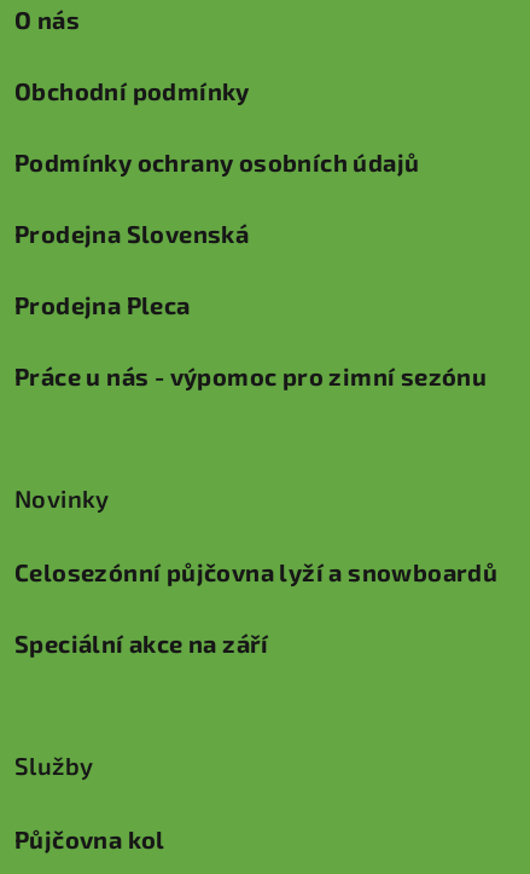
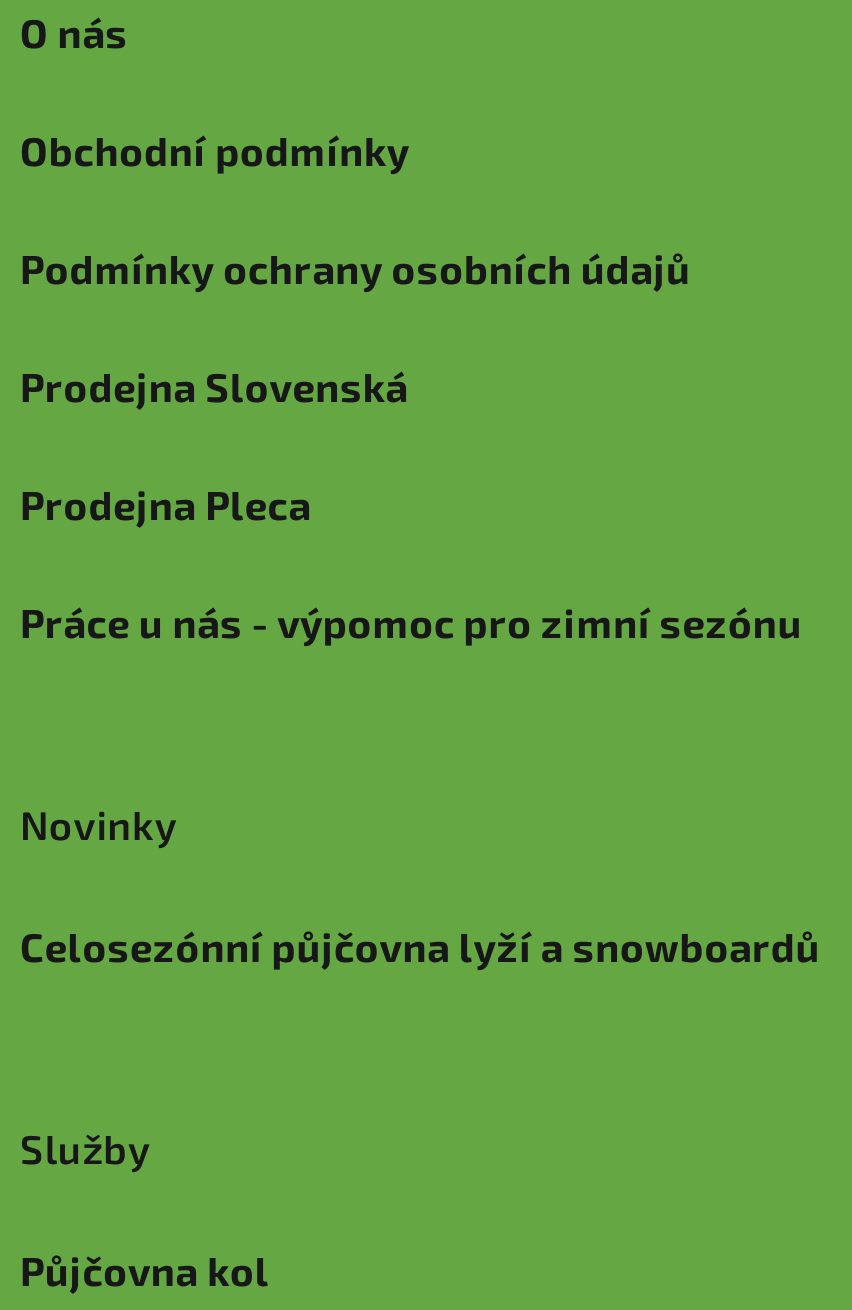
- Speciální akce na září
